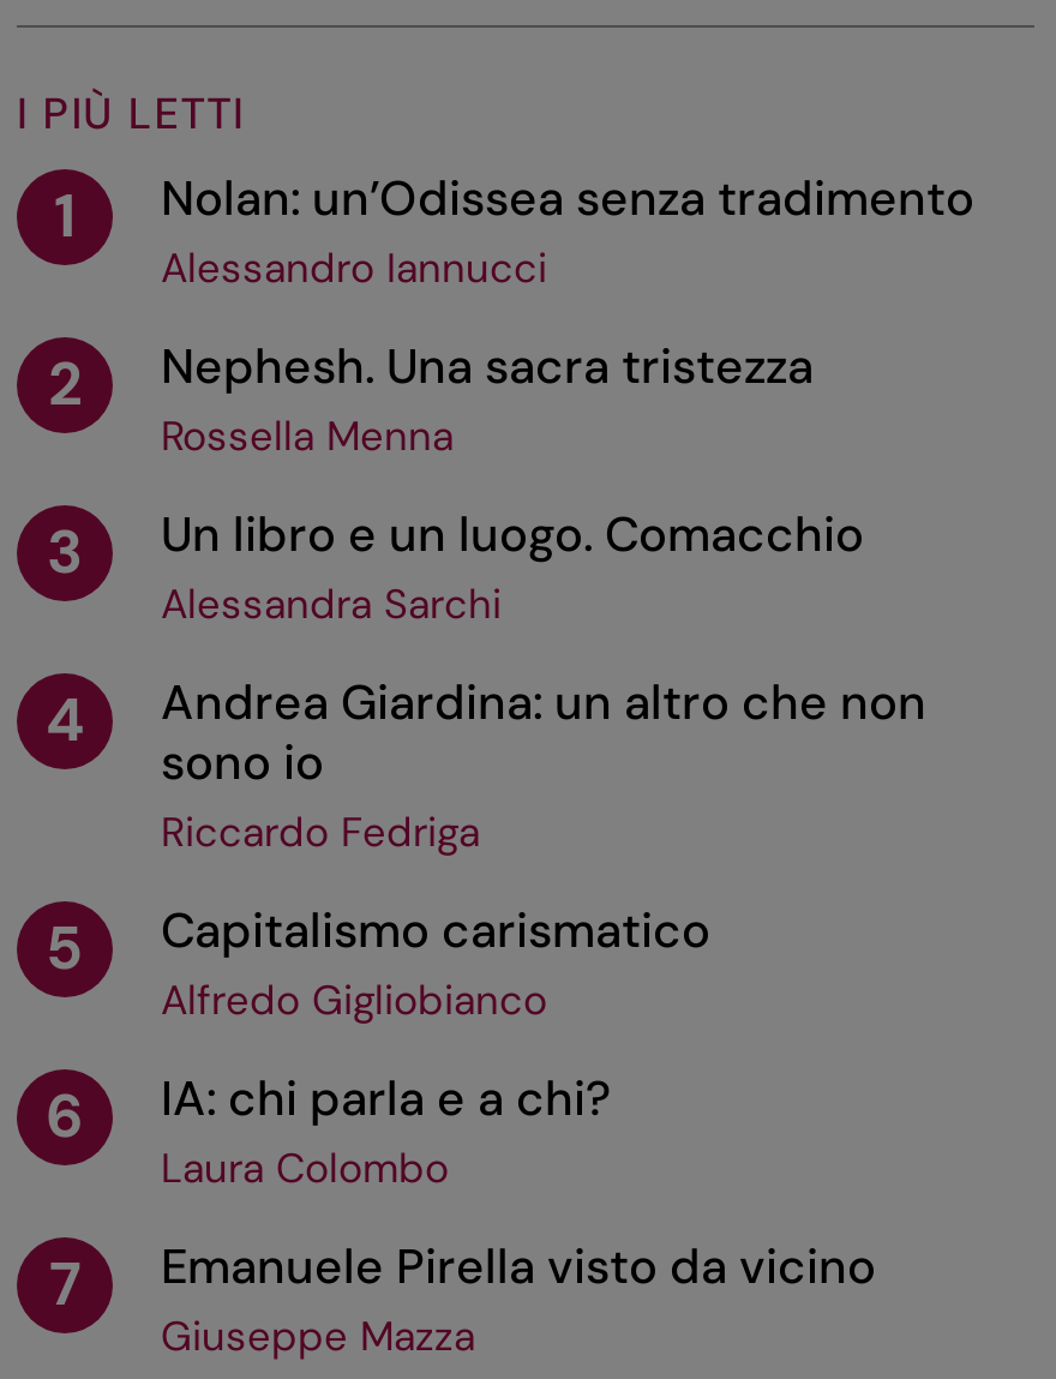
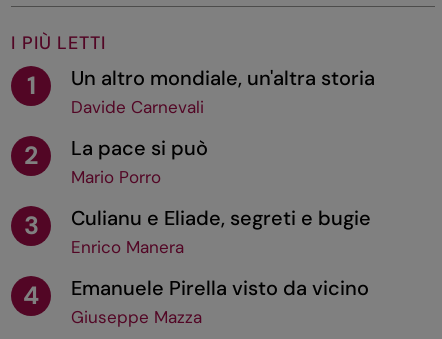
- Nolan: un’Odissea senza tradimento
- Alessandro Iannucci
+ Un altro mondiale, un'altra storia
+ Davide Carnevali

- Nephesh. Una sacra tristezza
- Rossella Menna
+ La pace si può
+ Mario Porro

- Un libro e un luogo. Comacchio
- Alessandra Sarchi
+ Culianu e Eliade, segreti e bugie
+ Enrico Manera

- Andrea Giardina: un altro che non
- sono io
- Riccardo Fedriga
- 5
- Capitalismo carismatico
- Alfredo Gigliobianco
- 6
- IA: chi parla e a chi?
- Laura Colombo
- 7
